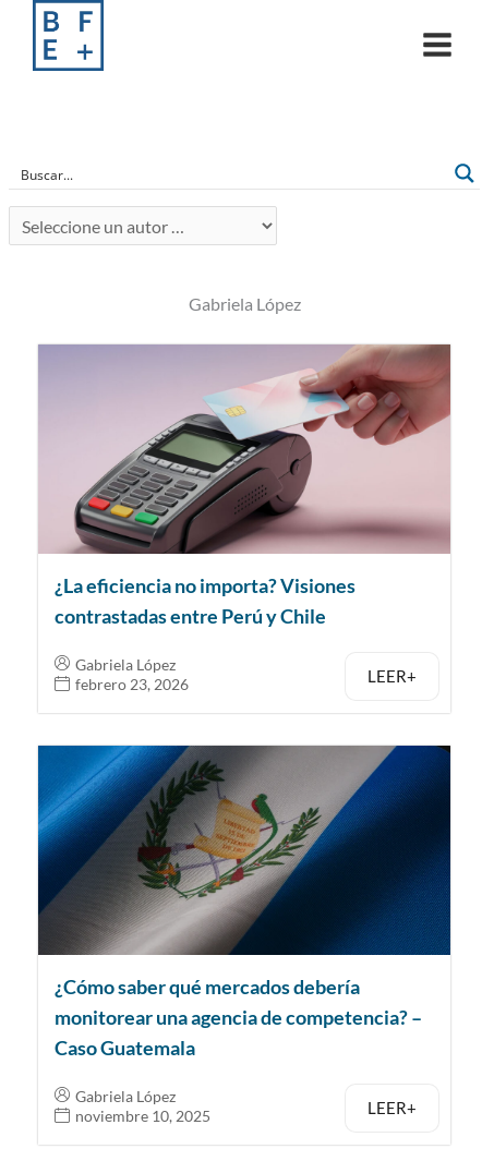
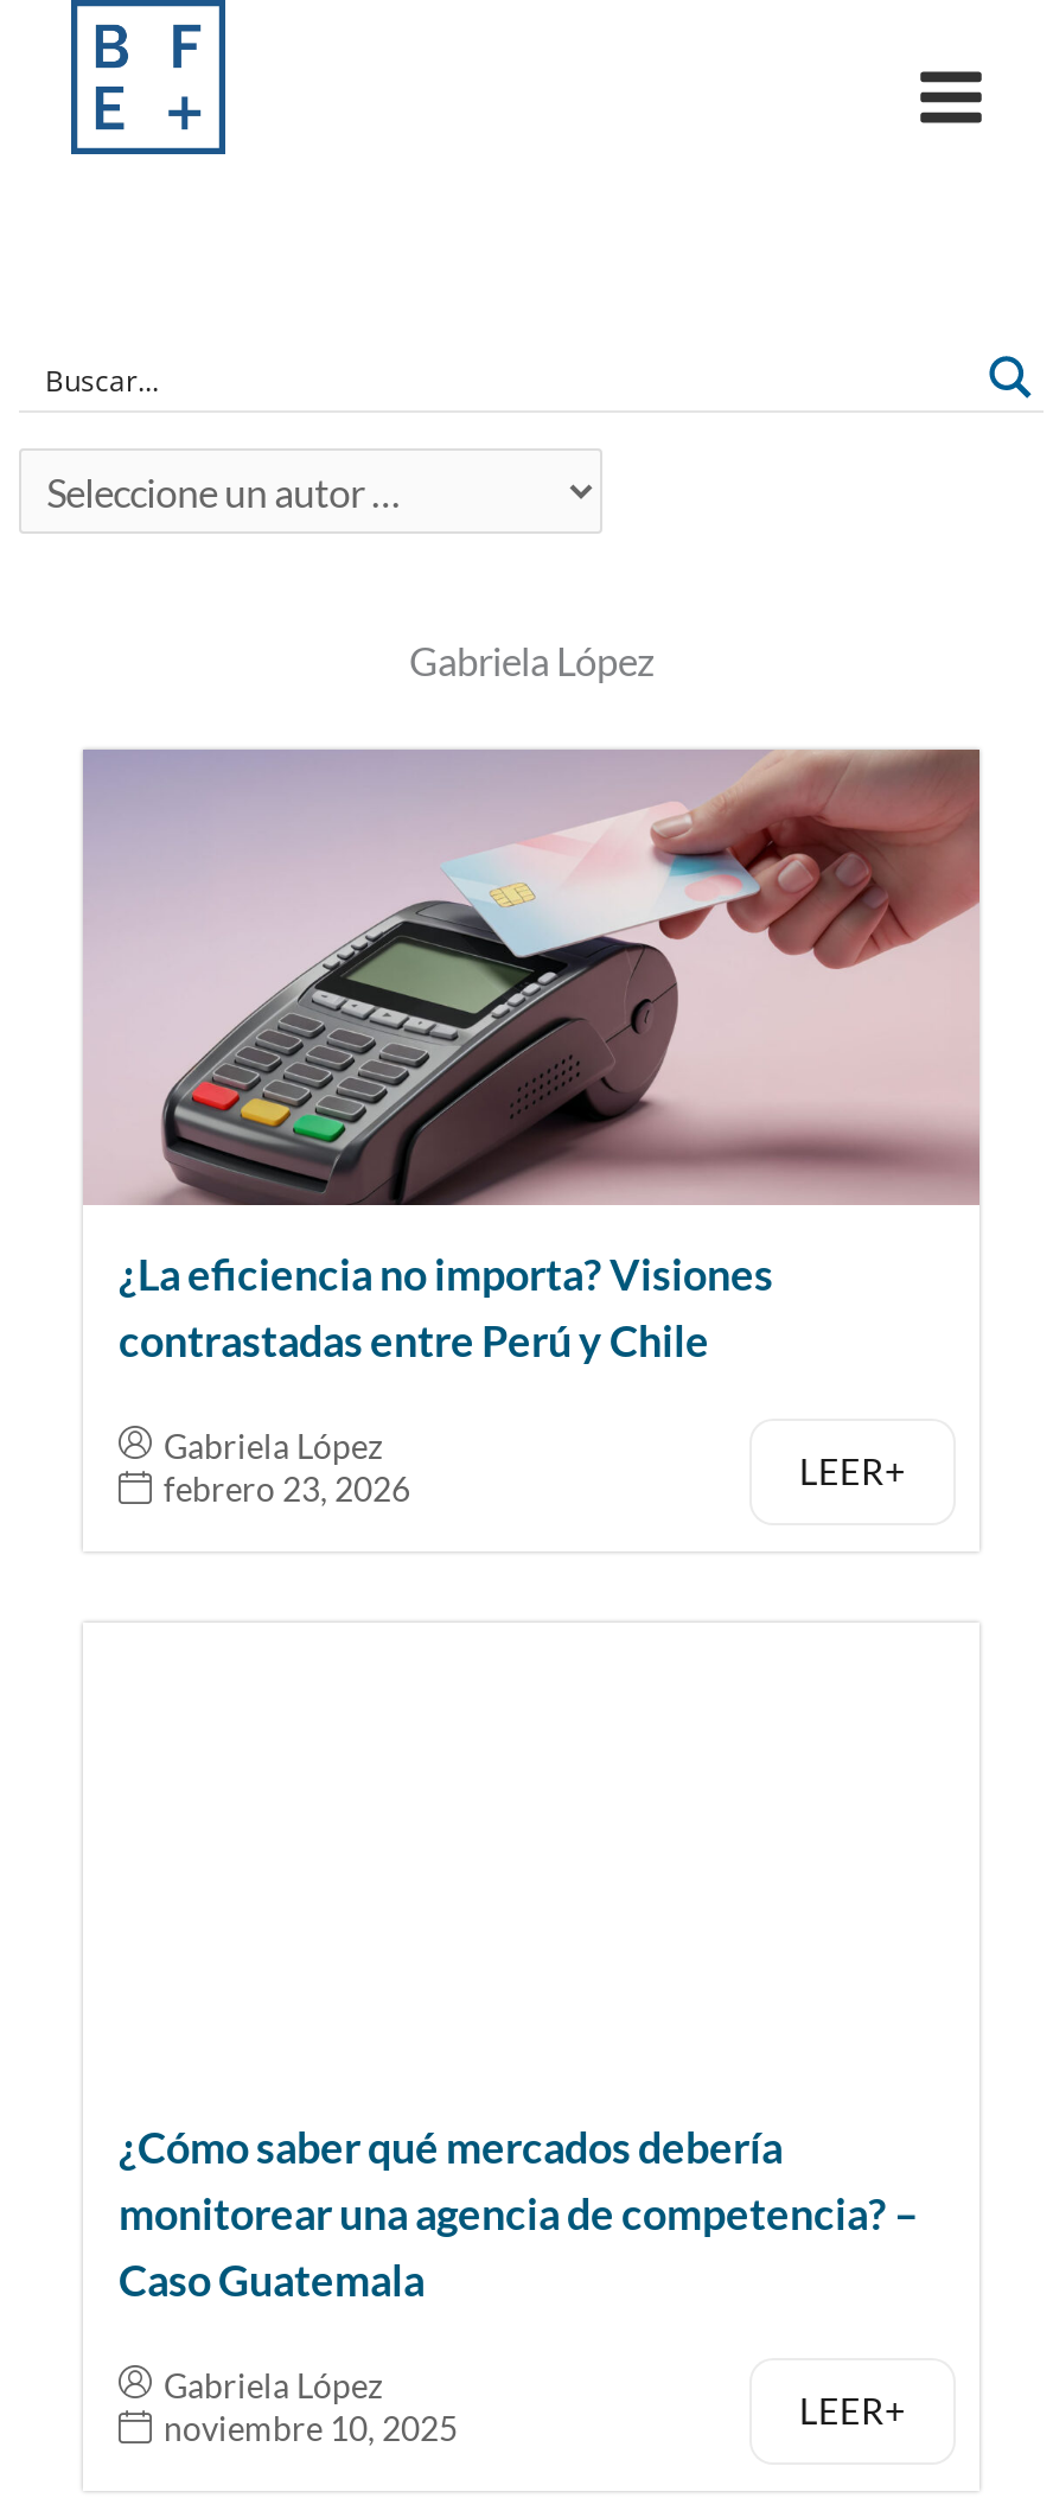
- [image]
